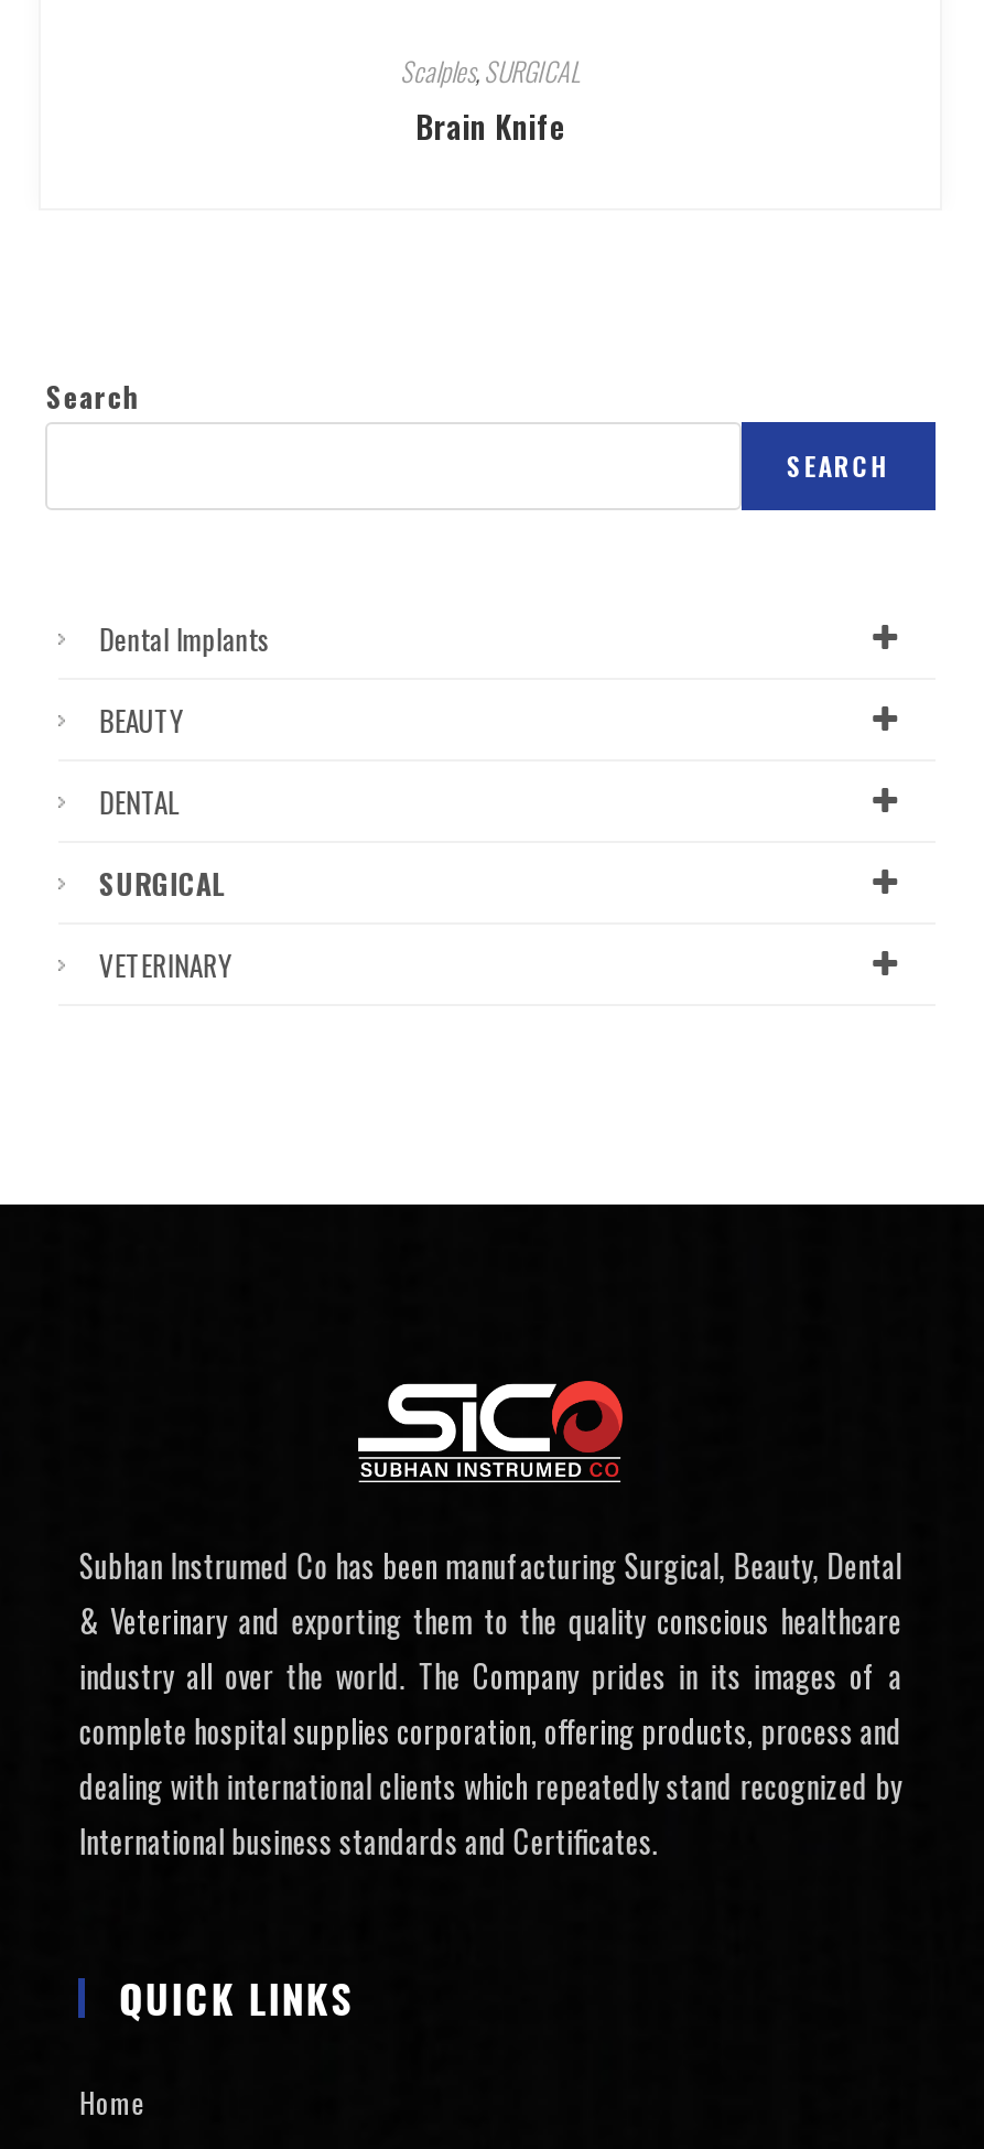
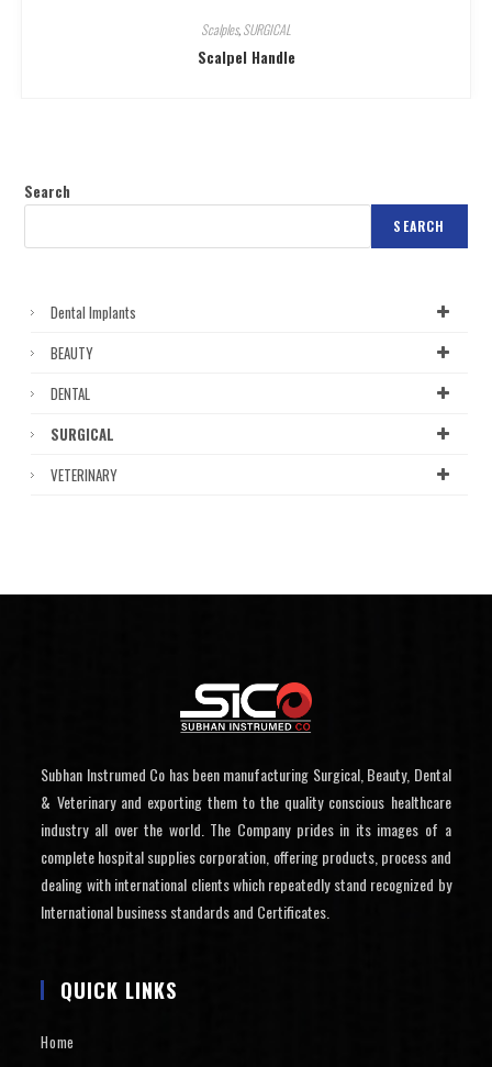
- Brain Knife
+ Scalpel Handle
